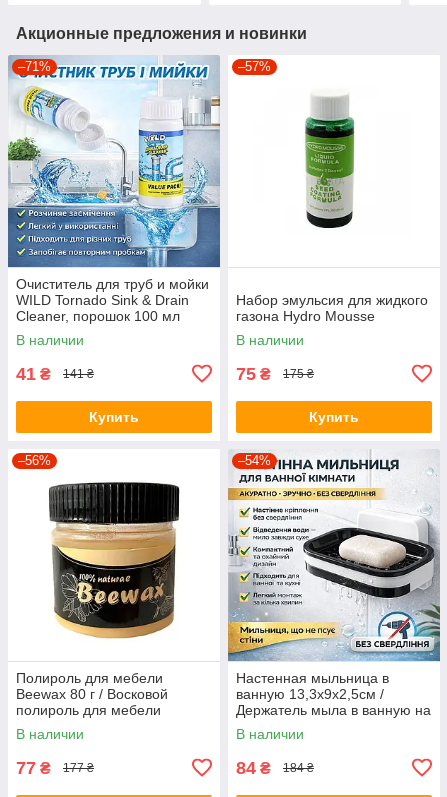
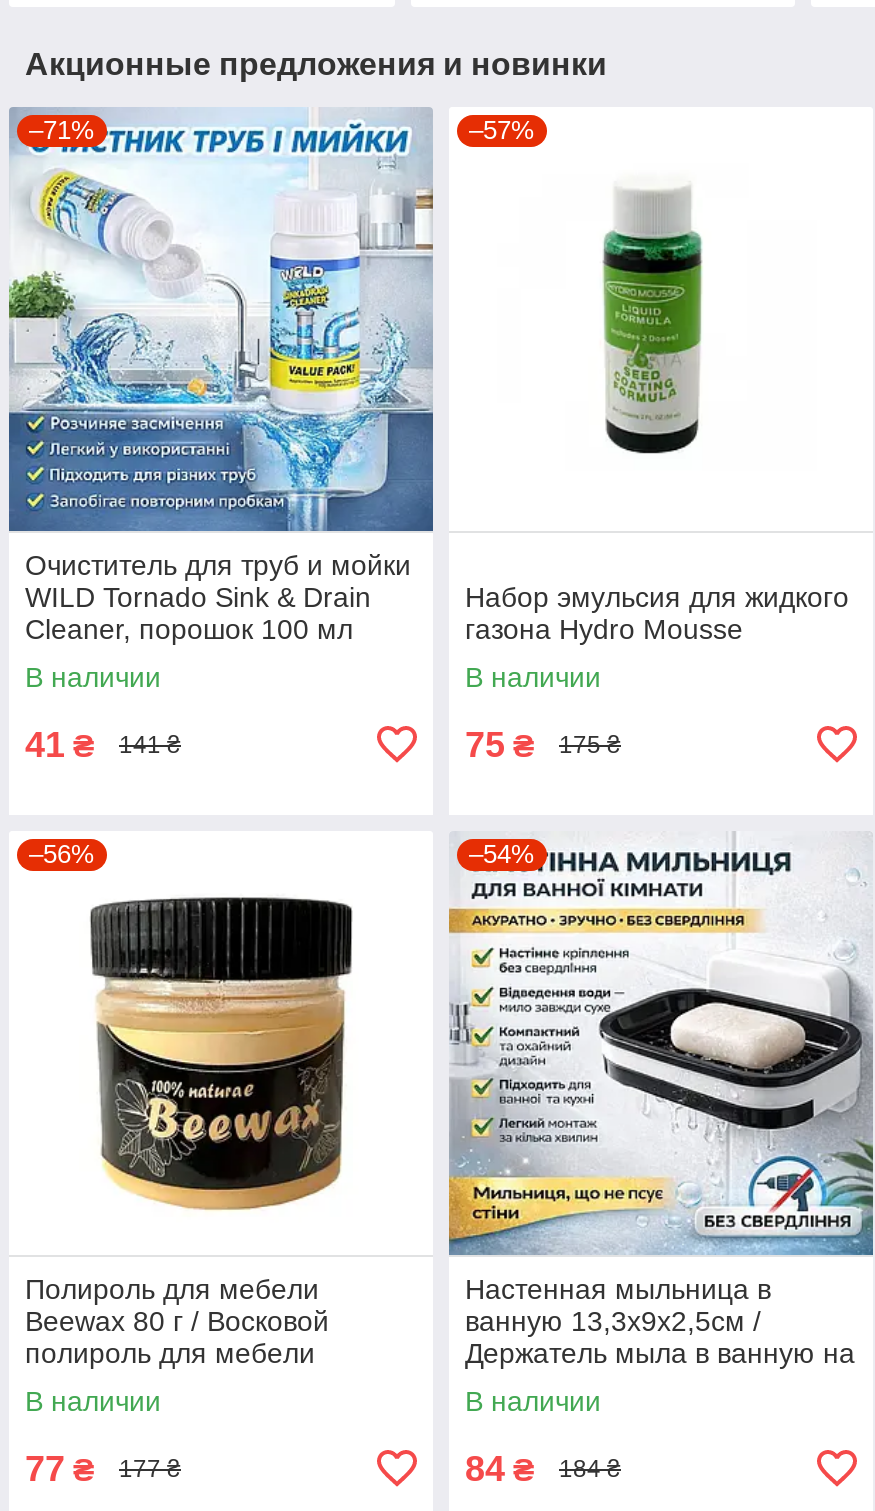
- Купить

- Купить
